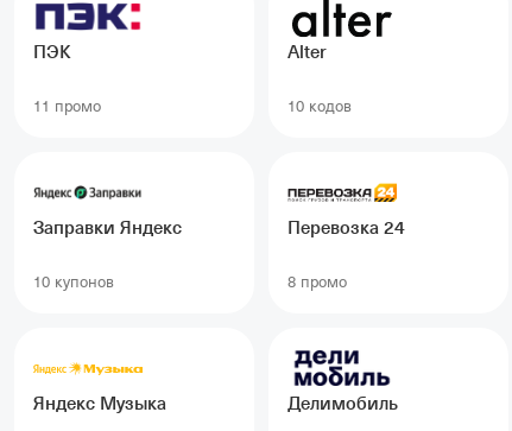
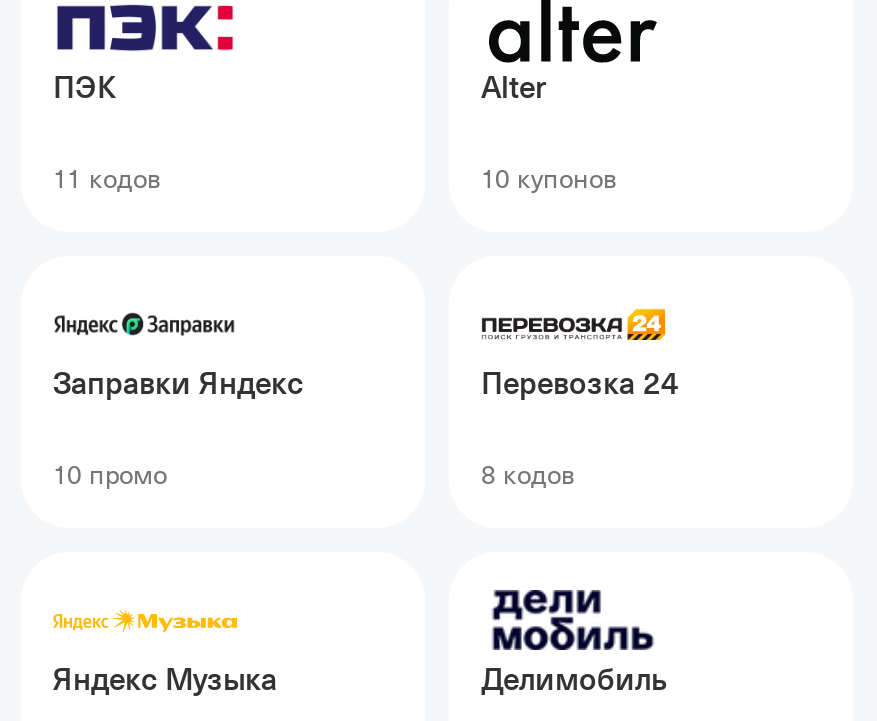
- 11 промо
+ 11 кодов

- 10 кодов
+ 10 купонов

- 10 купонов
+ 10 промо

- 8 промо
+ 8 кодов
